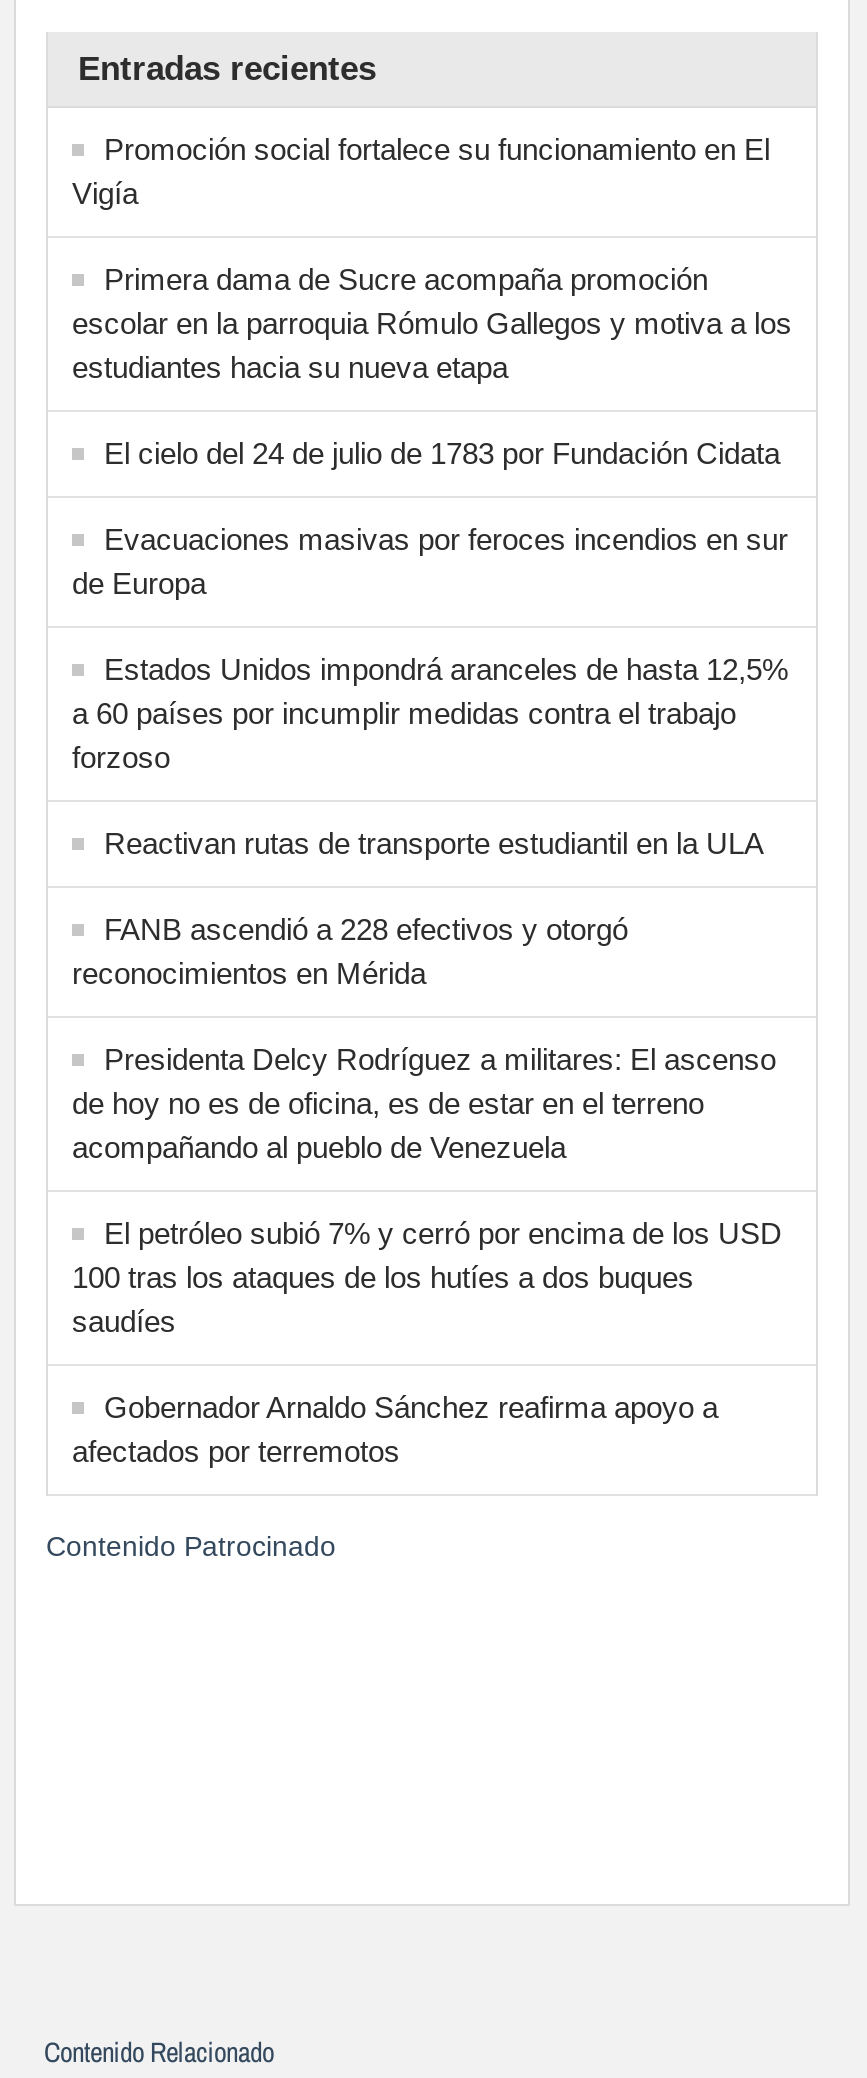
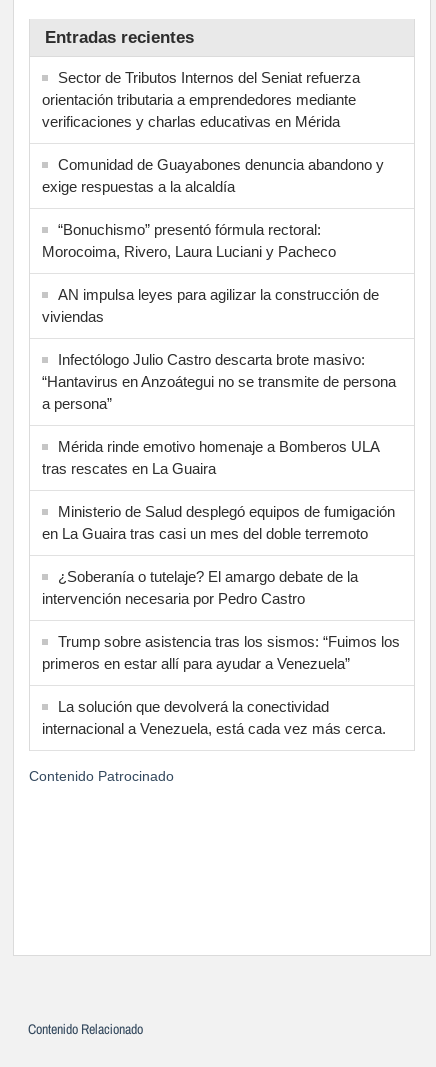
- Promoción social fortalece su funcionamiento en El
- Vigía
+ Sector de Tributos Internos del Seniat refuerza
+ orientación tributaria a emprendedores mediante
+ verificaciones y charlas educativas en Mérida

- Primera dama de Sucre acompaña promoción
- escolar en la parroquia Rómulo Gallegos y motiva a los
- estudiantes hacia su nueva etapa
+ Comunidad de Guayabones denuncia abandono y
+ exige respuestas a la alcaldía

- El cielo del 24 de julio de 1783 por Fundación Cidata
+ “Bonuchismo” presentó fórmula rectoral:
+ Morocoima, Rivero, Laura Luciani y Pacheco

- Evacuaciones masivas por feroces incendios en sur
- de Europa
+ AN impulsa leyes para agilizar la construcción de
+ viviendas

- Estados Unidos impondrá aranceles de hasta 12,5%
- a 60 países por incumplir medidas contra el trabajo
- forzoso
+ Infectólogo Julio Castro descarta brote masivo:
+ “Hantavirus en Anzoátegui no se transmite de persona
+ a persona”

- Reactivan rutas de transporte estudiantil en la ULA
+ Mérida rinde emotivo homenaje a Bomberos ULA
+ tras rescates en La Guaira

- FANB ascendió a 228 efectivos y otorgó
- reconocimientos en Mérida
+ Ministerio de Salud desplegó equipos de fumigación
+ en La Guaira tras casi un mes del doble terremoto

- Presidenta Delcy Rodríguez a militares: El ascenso
- de hoy no es de oficina, es de estar en el terreno
- acompañando al pueblo de Venezuela
+ ¿Soberanía o tutelaje? El amargo debate de la
+ intervención necesaria por Pedro Castro

- El petróleo subió 7% y cerró por encima de los USD
- 100 tras los ataques de los hutíes a dos buques
- saudíes
+ Trump sobre asistencia tras los sismos: “Fuimos los
+ primeros en estar allí para ayudar a Venezuela”

- Gobernador Arnaldo Sánchez reafirma apoyo a
- afectados por terremotos
+ La solución que devolverá la conectividad
+ internacional a Venezuela, está cada vez más cerca.
